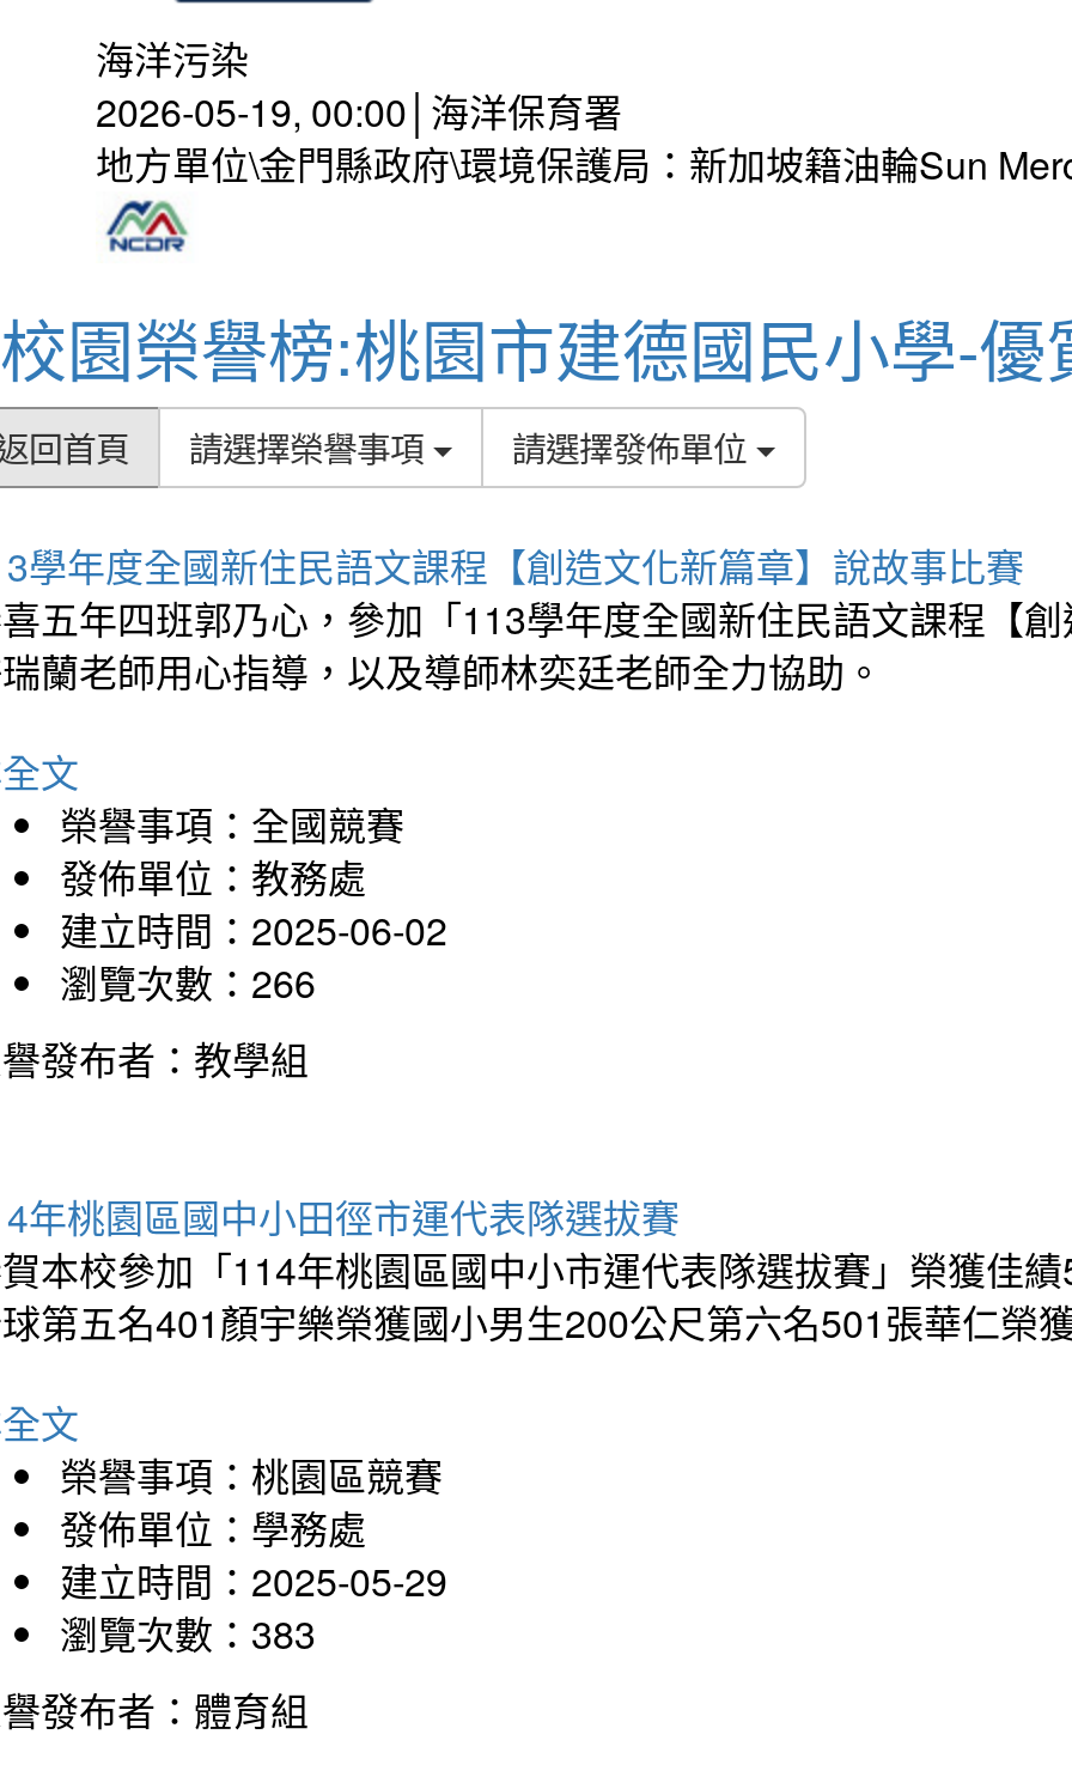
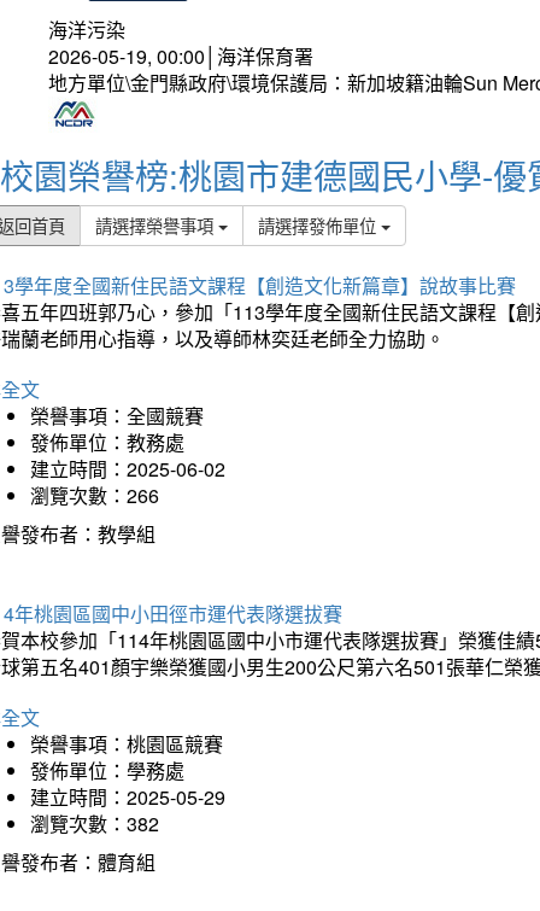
- 瀏覽次數：383
+ 瀏覽次數：382
